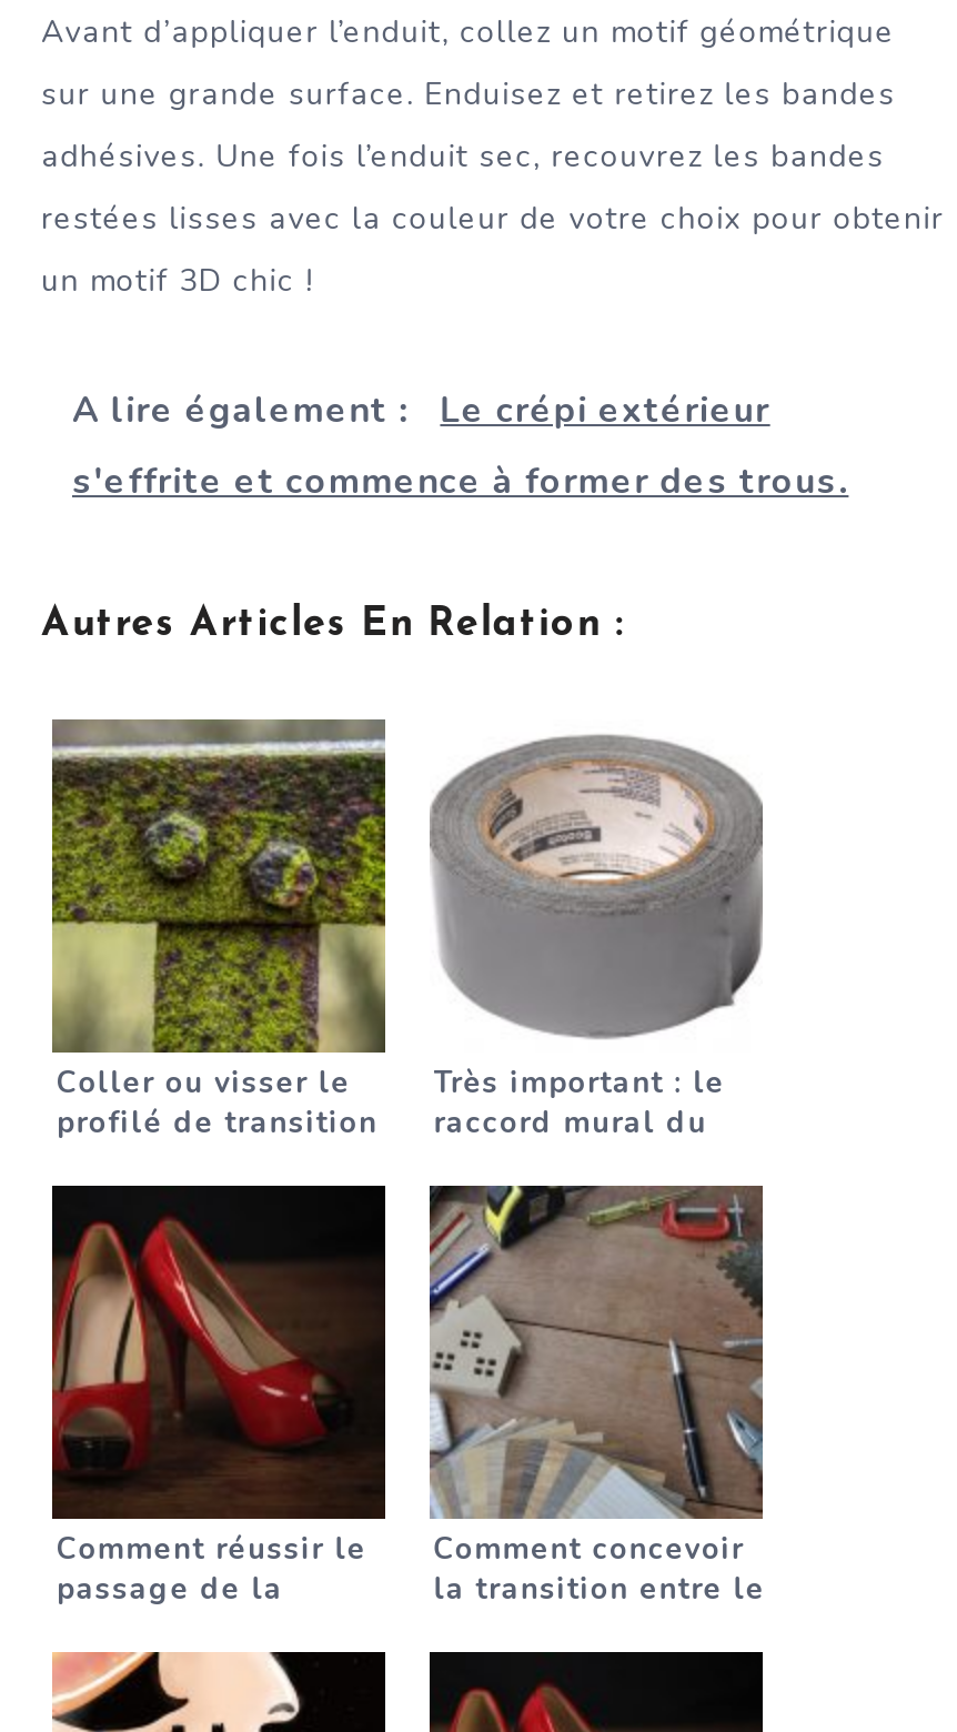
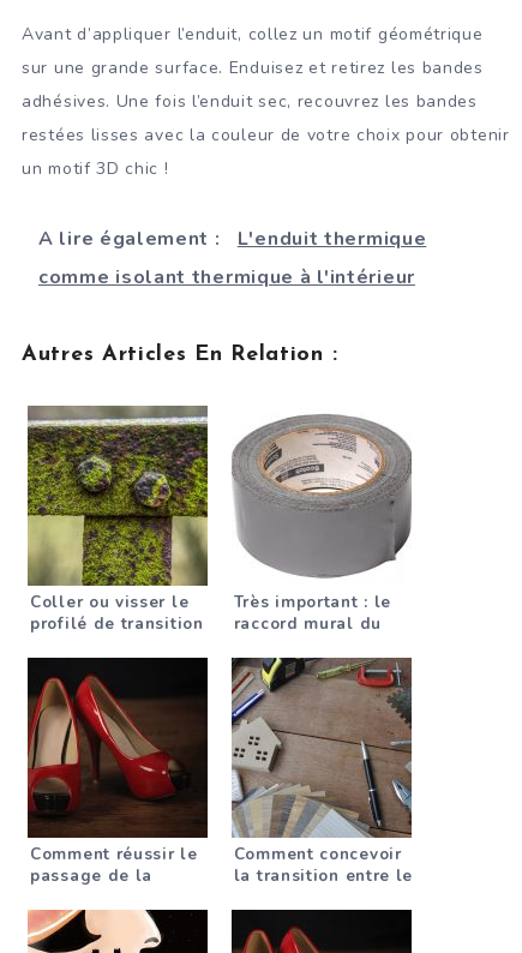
- A lire également : Le crépi extérieur
+ A lire également : L'enduit thermique

- s'effrite et commence à former des trous.
+ comme isolant thermique à l'intérieur
